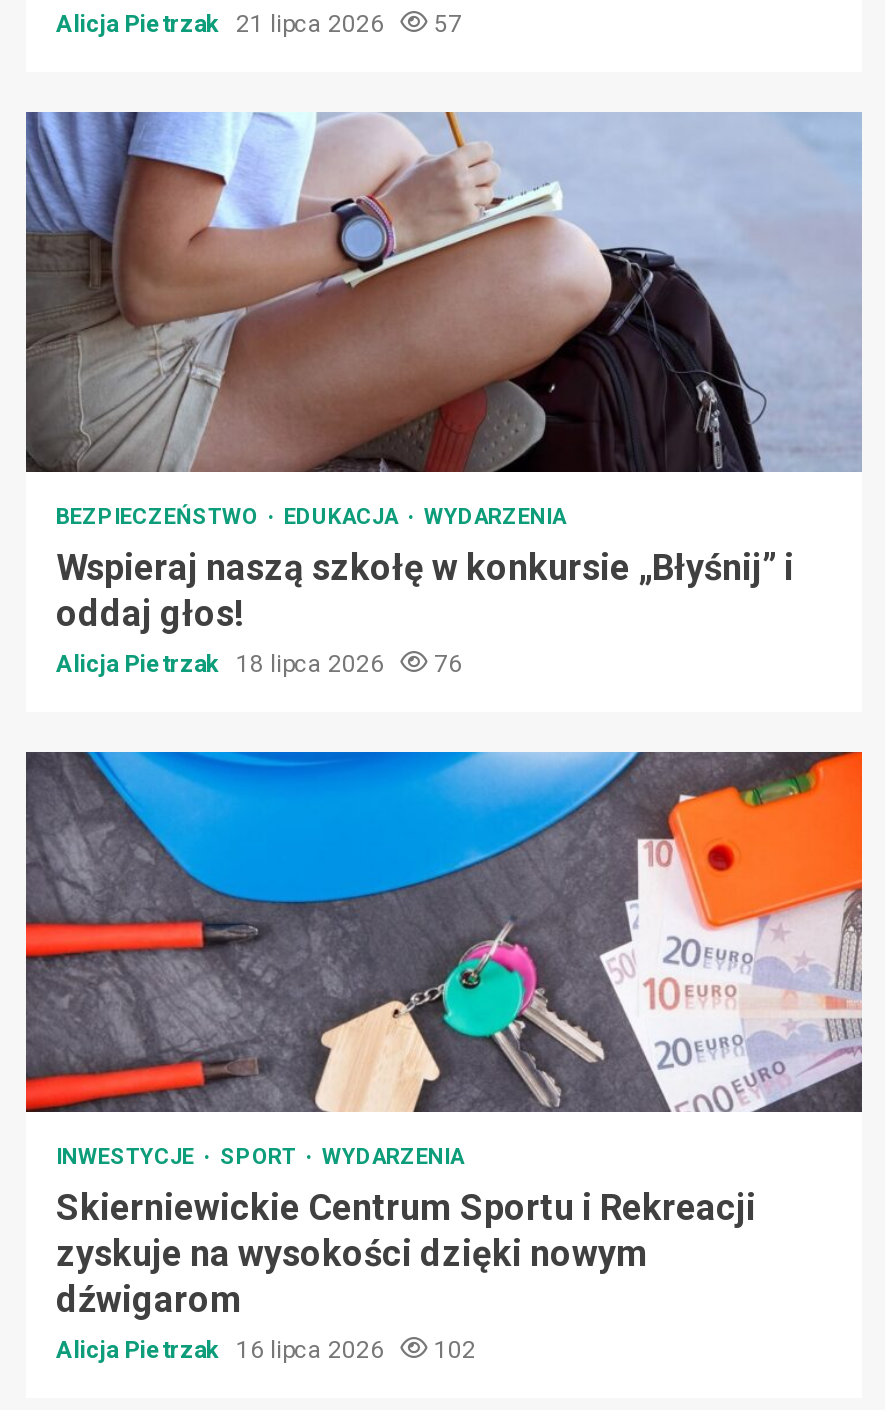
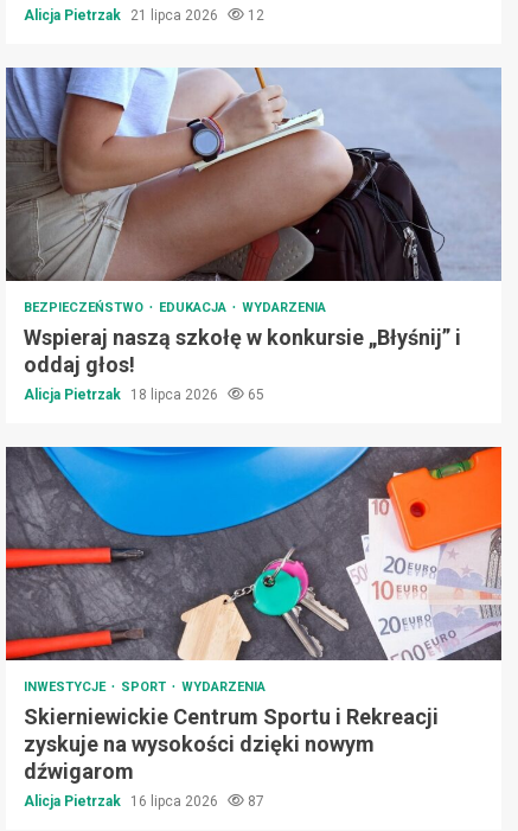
- Alicja Pietrzak 21 lipca 2026 57
+ Alicja Pietrzak 21 lipca 2026 12

- Alicja Pietrzak 18 lipca 2026 76
+ Alicja Pietrzak 18 lipca 2026 65

- Alicja Pietrzak 16 lipca 2026 102
+ Alicja Pietrzak 16 lipca 2026 87
